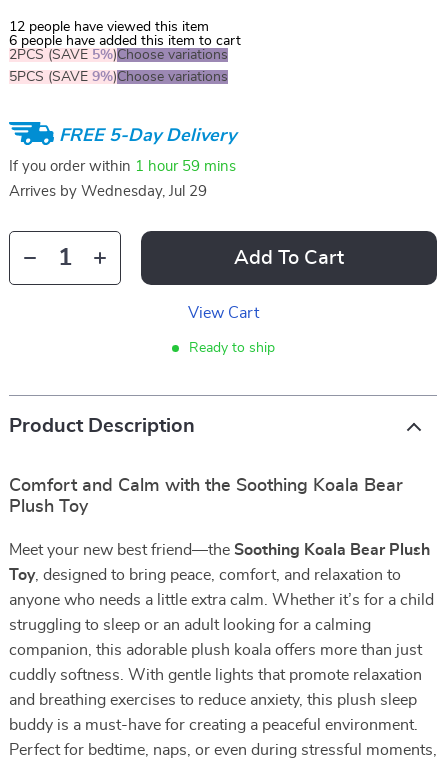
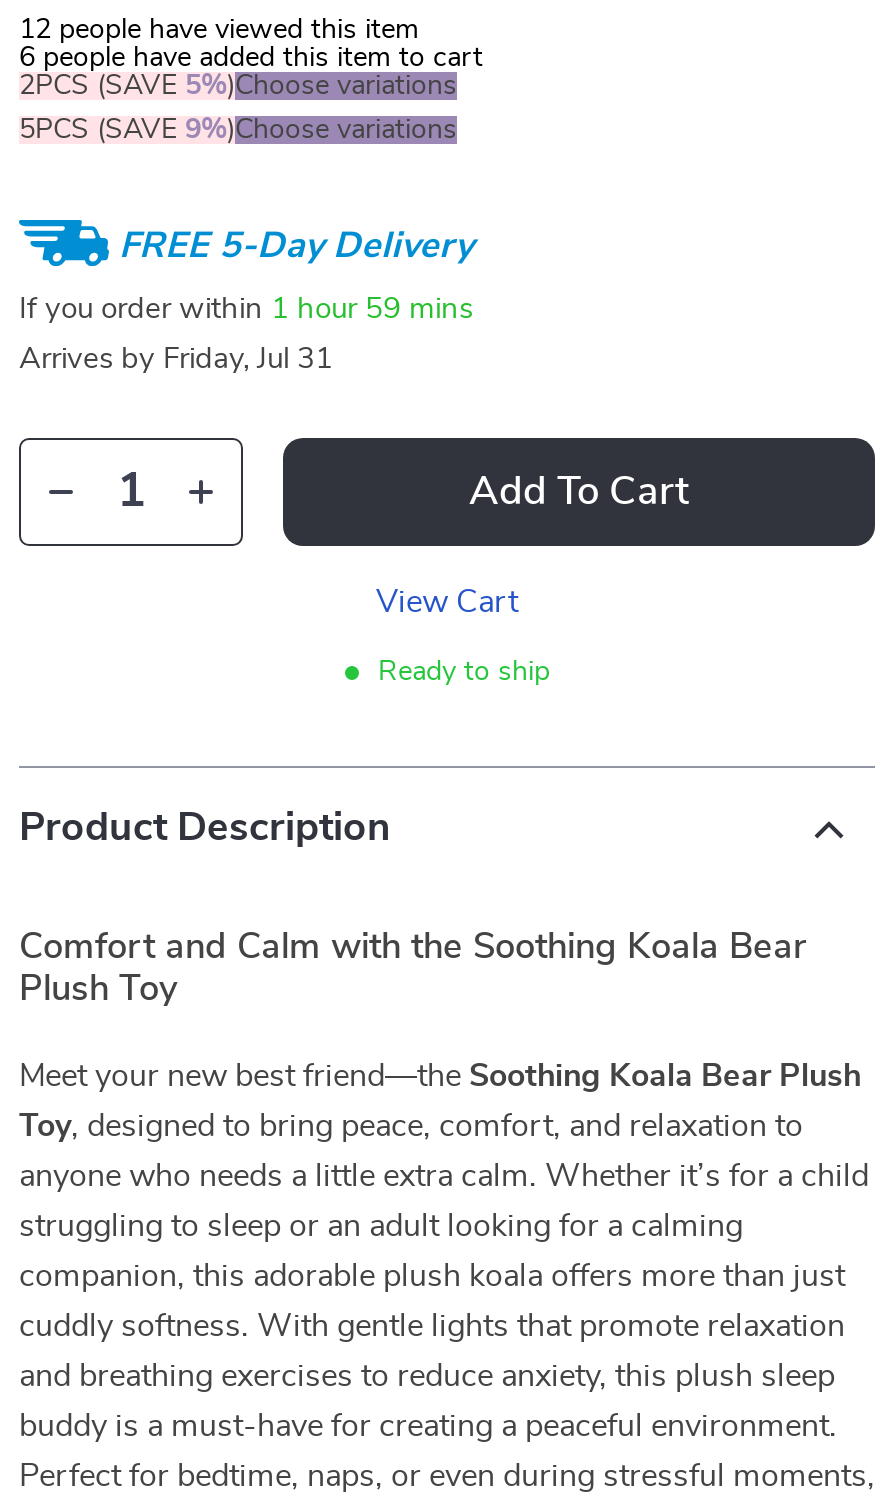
- Arrives by Wednesday, Jul 29
+ Arrives by Friday, Jul 31
